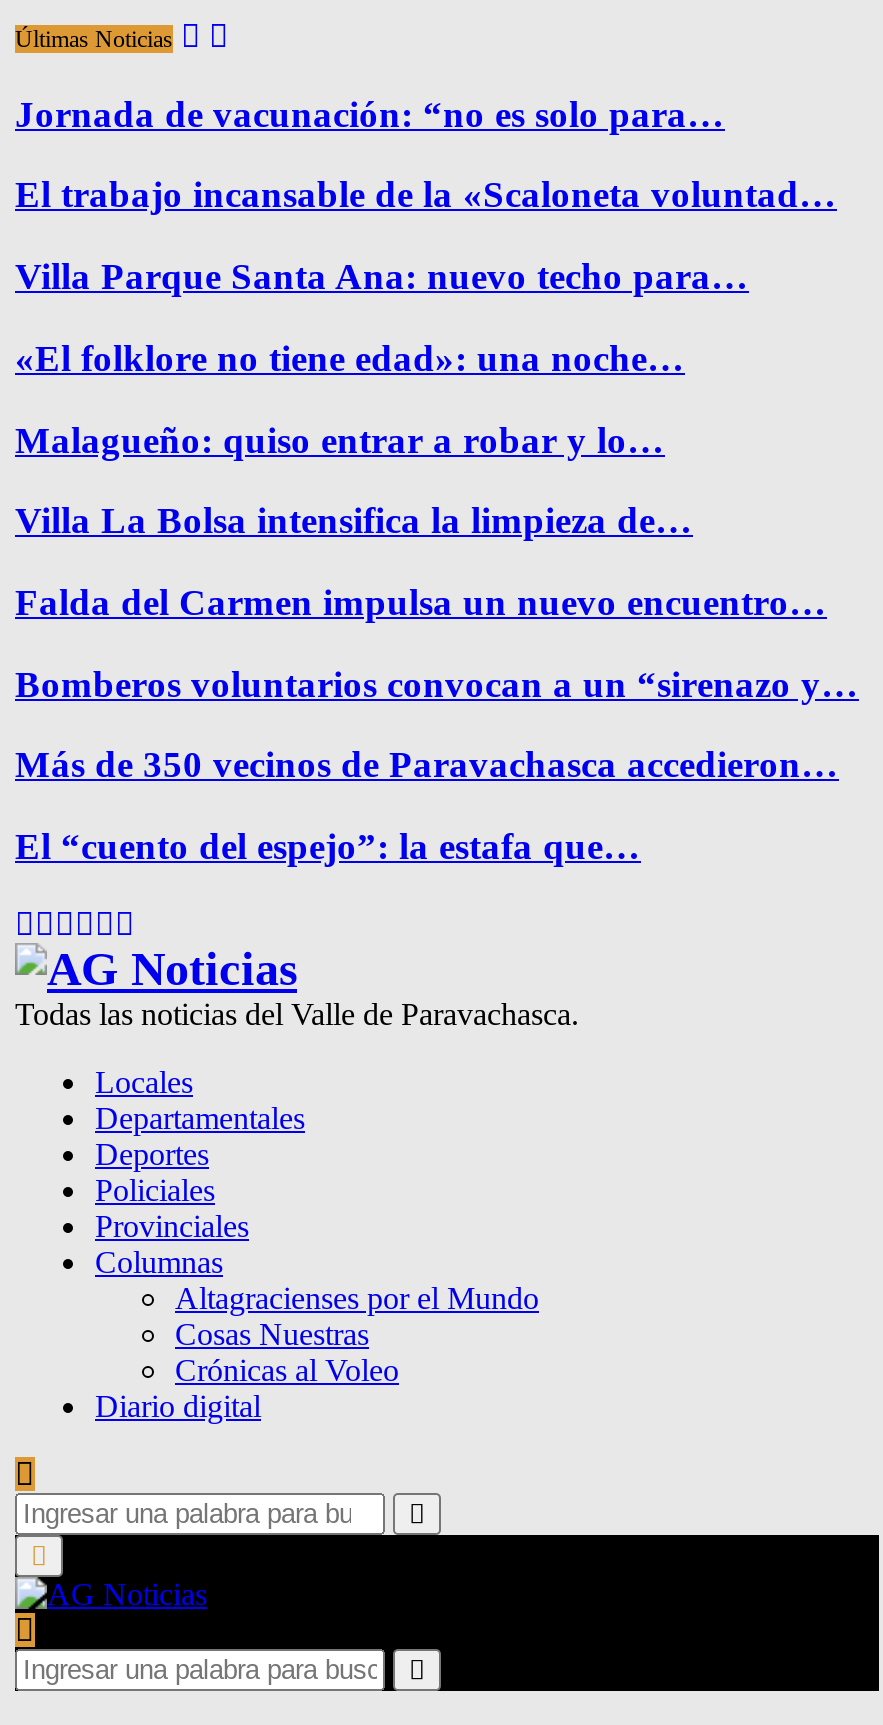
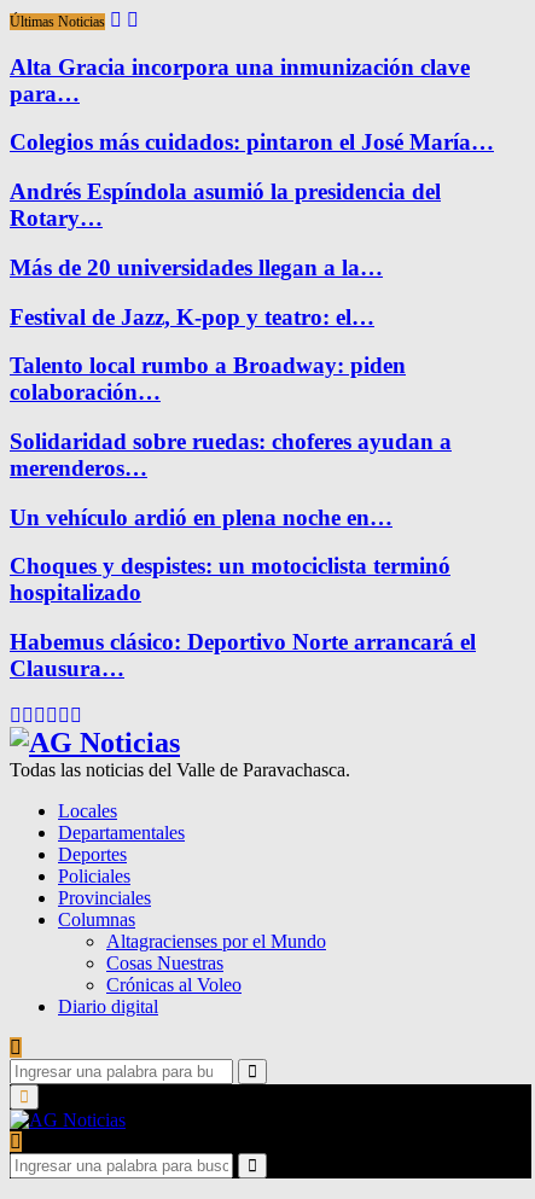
- Jornada de vacunación: “no es solo para…
+ Alta Gracia incorpora una inmunización clave
+ para…

- El trabajo incansable de la «Scaloneta voluntad…
+ Colegios más cuidados: pintaron el José María…

- Villa Parque Santa Ana: nuevo techo para…
+ Andrés Espíndola asumió la presidencia del
+ Rotary…

- «El folklore no tiene edad»: una noche…
+ Más de 20 universidades llegan a la…

- Malagueño: quiso entrar a robar y lo…
+ Festival de Jazz, K-pop y teatro: el…

- Villa La Bolsa intensifica la limpieza de…
+ Talento local rumbo a Broadway: piden
+ colaboración…

- Falda del Carmen impulsa un nuevo encuentro…
+ Solidaridad sobre ruedas: choferes ayudan a
+ merenderos…

- Bomberos voluntarios convocan a un “sirenazo y…
+ Un vehículo ardió en plena noche en…

- Más de 350 vecinos de Paravachasca accedieron…
+ Choques y despistes: un motociclista terminó
+ hospitalizado

- El “cuento del espejo”: la estafa que…
+ Habemus clásico: Deportivo Norte arrancará el
+ Clausura…
